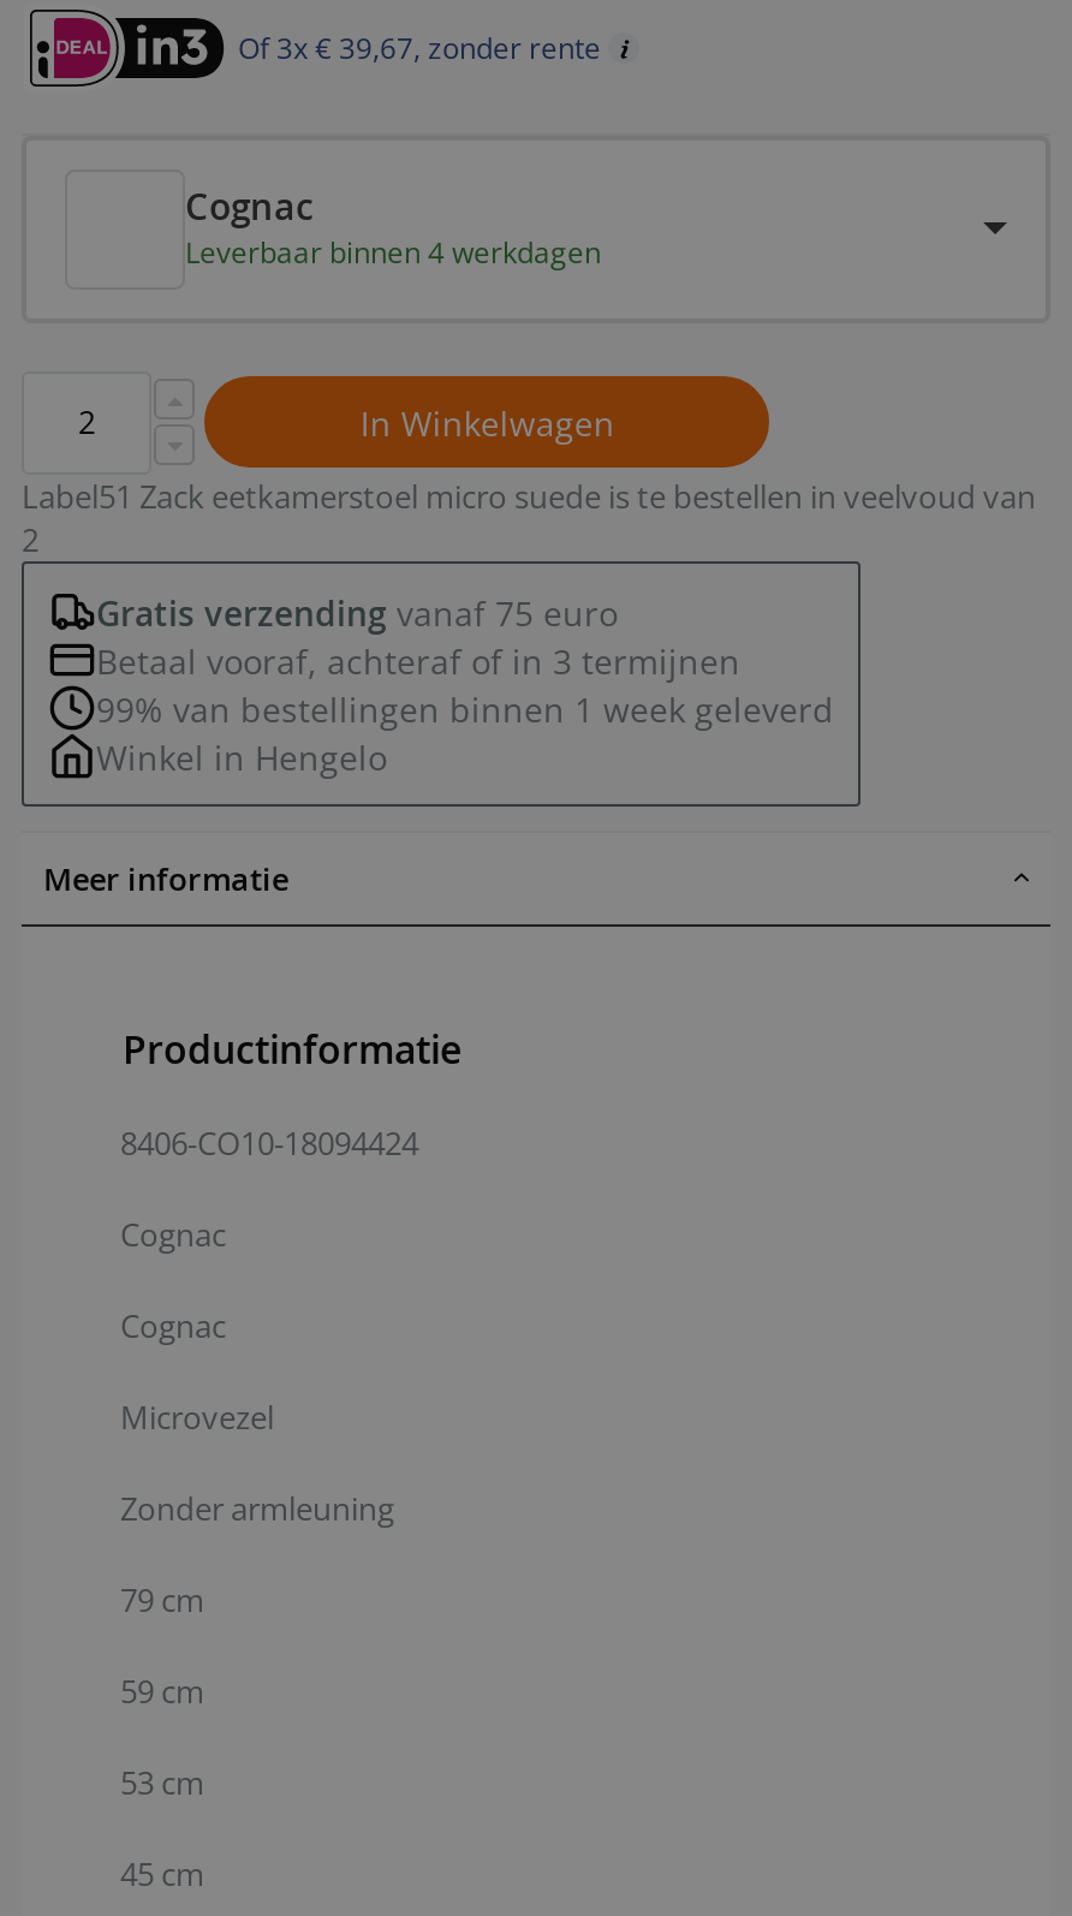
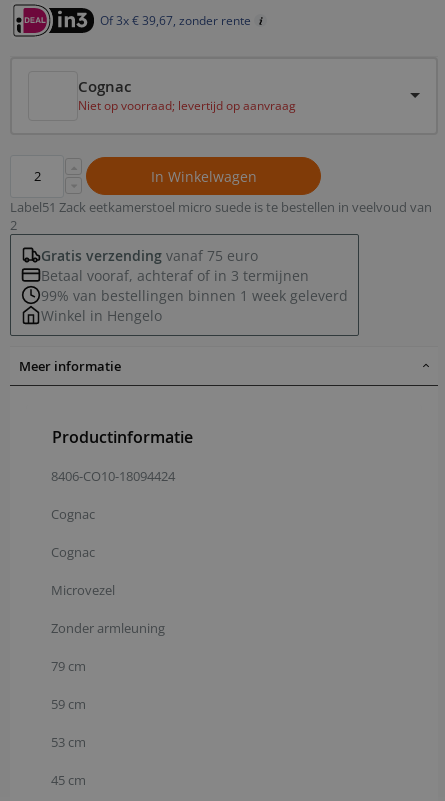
- Leverbaar binnen 4 werkdagen
+ Niet op voorraad; levertijd op aanvraag
